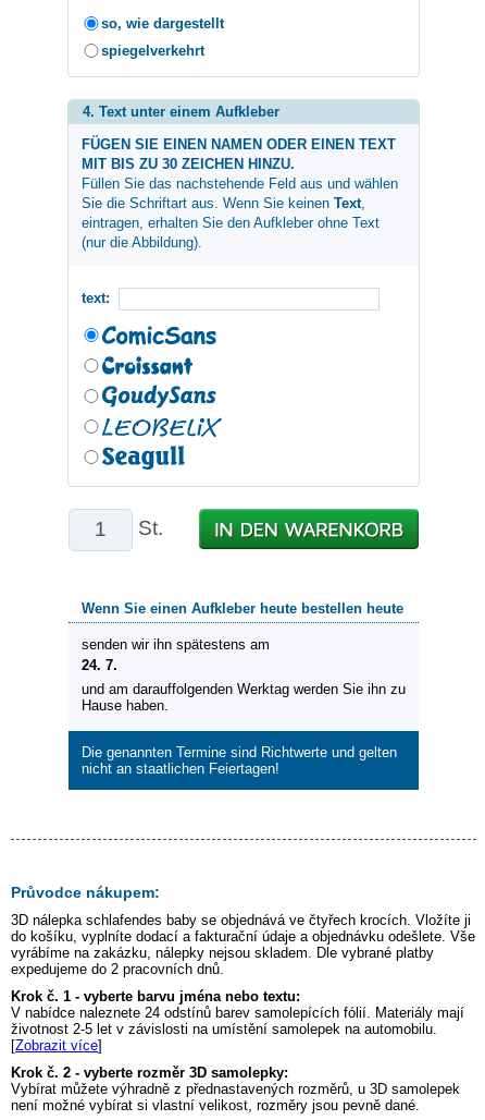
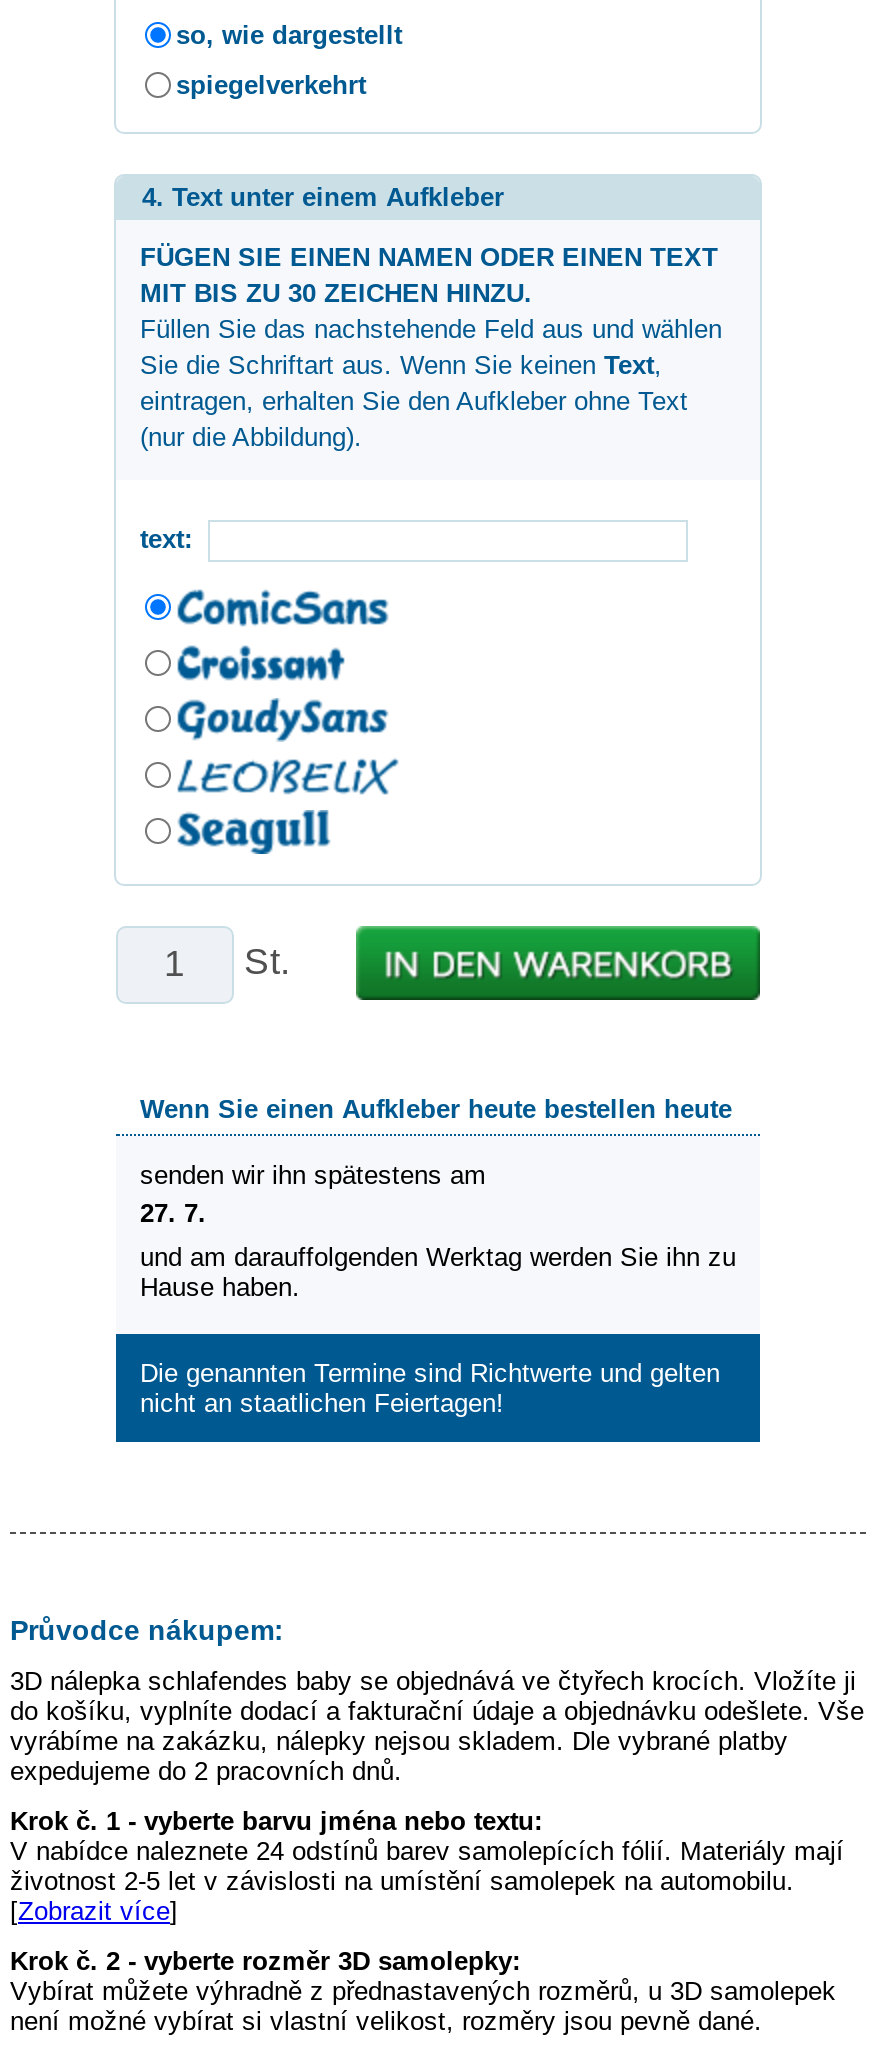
- 24. 7.
+ 27. 7.
